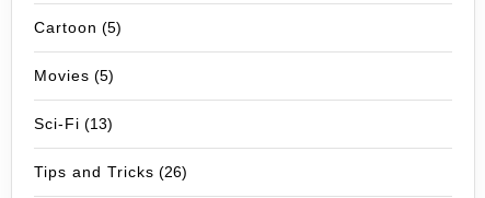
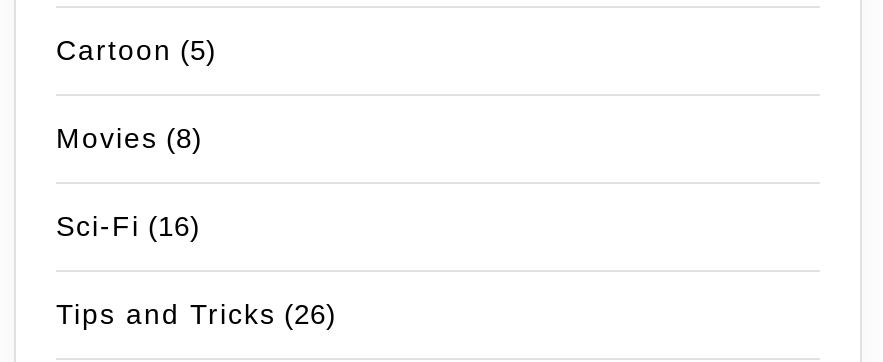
- Movies (5)
+ Movies (8)

- Sci-Fi (13)
+ Sci-Fi (16)
